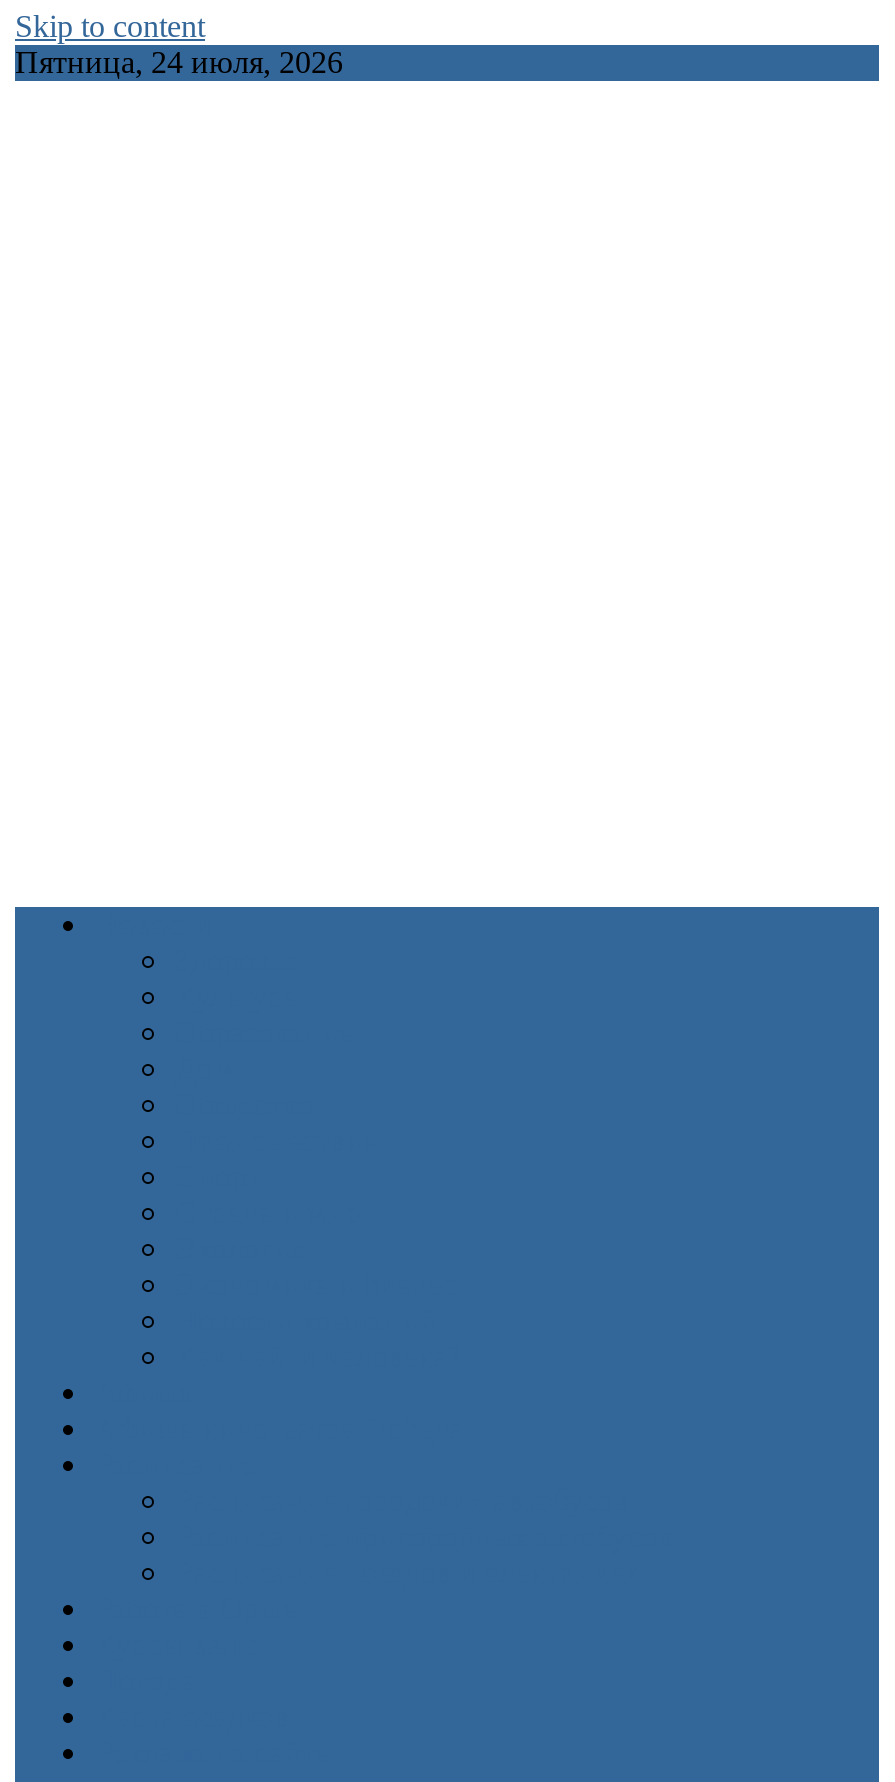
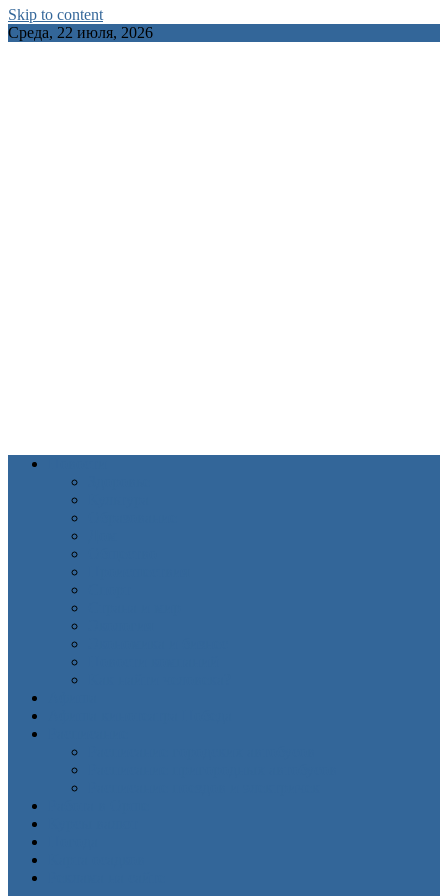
- Пятница, 24 июля, 2026
+ Среда, 22 июля, 2026
